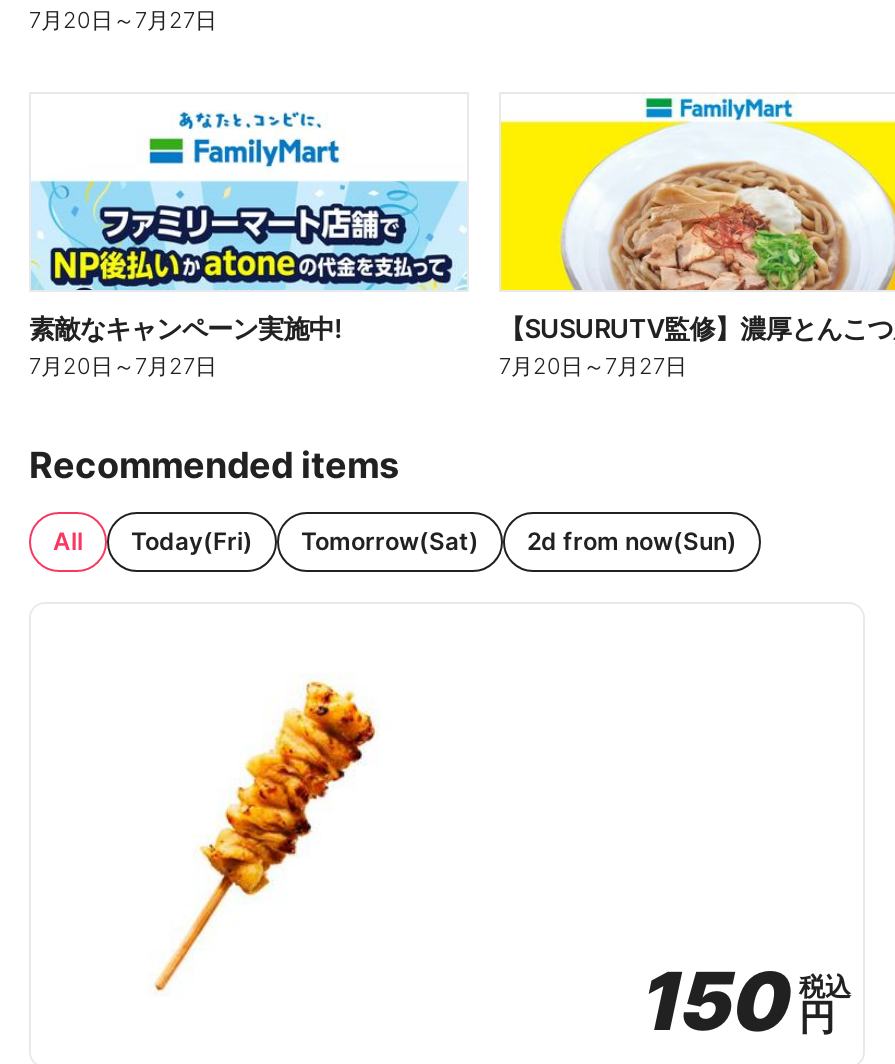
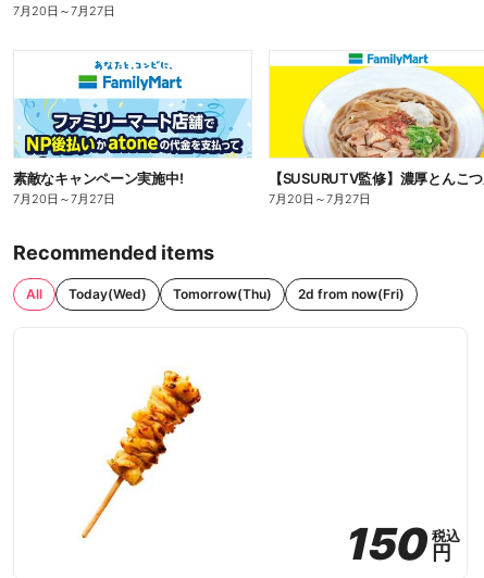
- Today(Fri)
- Tomorrow(Sat)
- 2d from now(Sun)
+ Today(Wed)
+ Tomorrow(Thu)
+ 2d from now(Fri)
